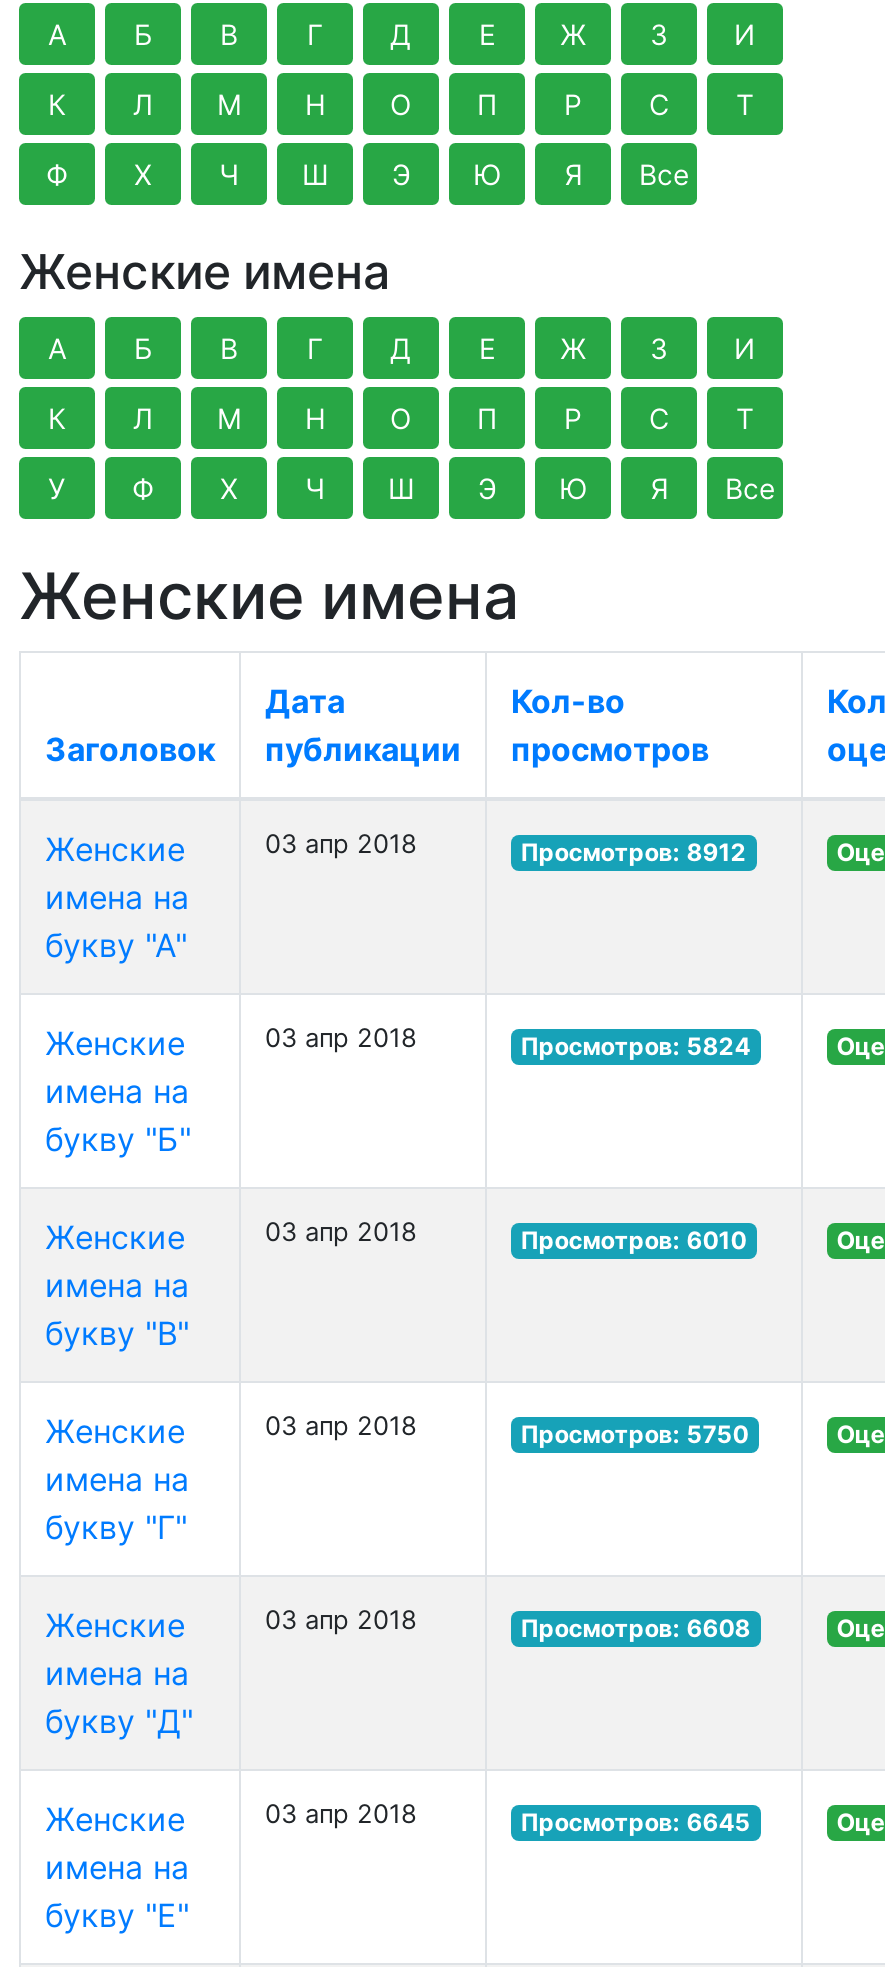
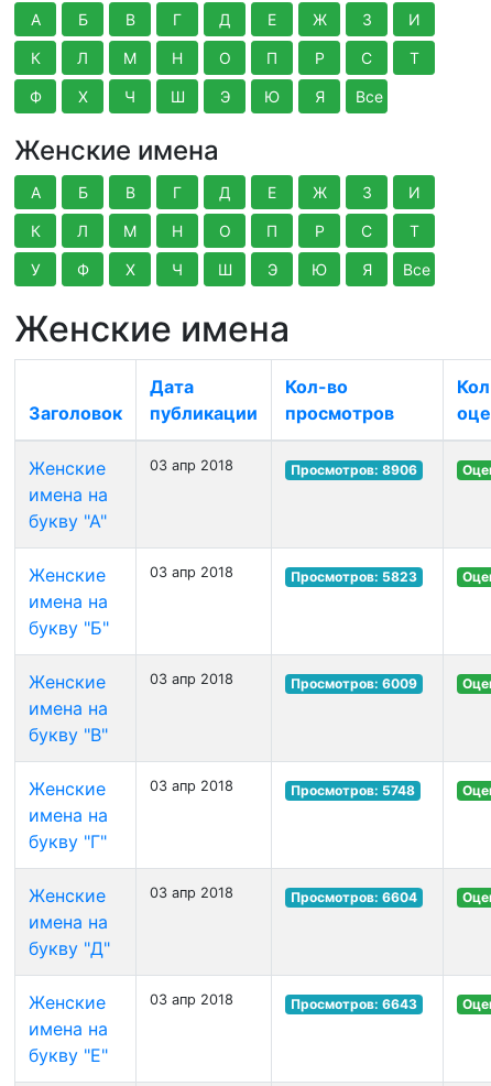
- Просмотров: 8912
+ Просмотров: 8906

- Просмотров: 5824
+ Просмотров: 5823

- Просмотров: 6010
+ Просмотров: 6009

- Просмотров: 5750
+ Просмотров: 5748

- Просмотров: 6608
+ Просмотров: 6604

- Просмотров: 6645
+ Просмотров: 6643
